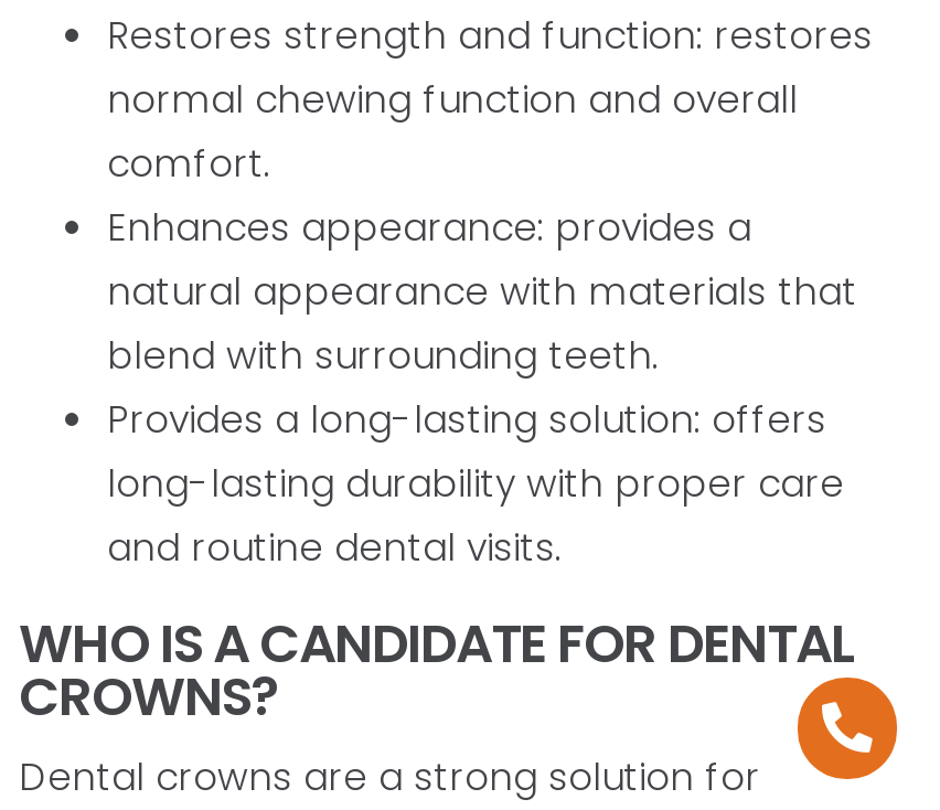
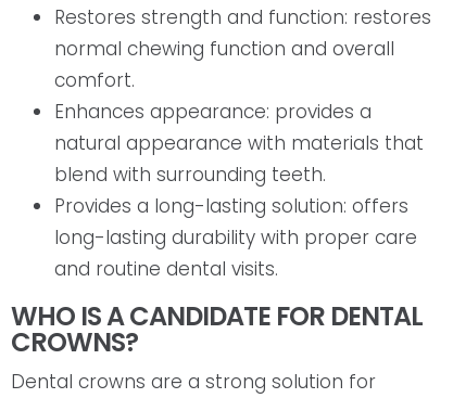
- [image]
